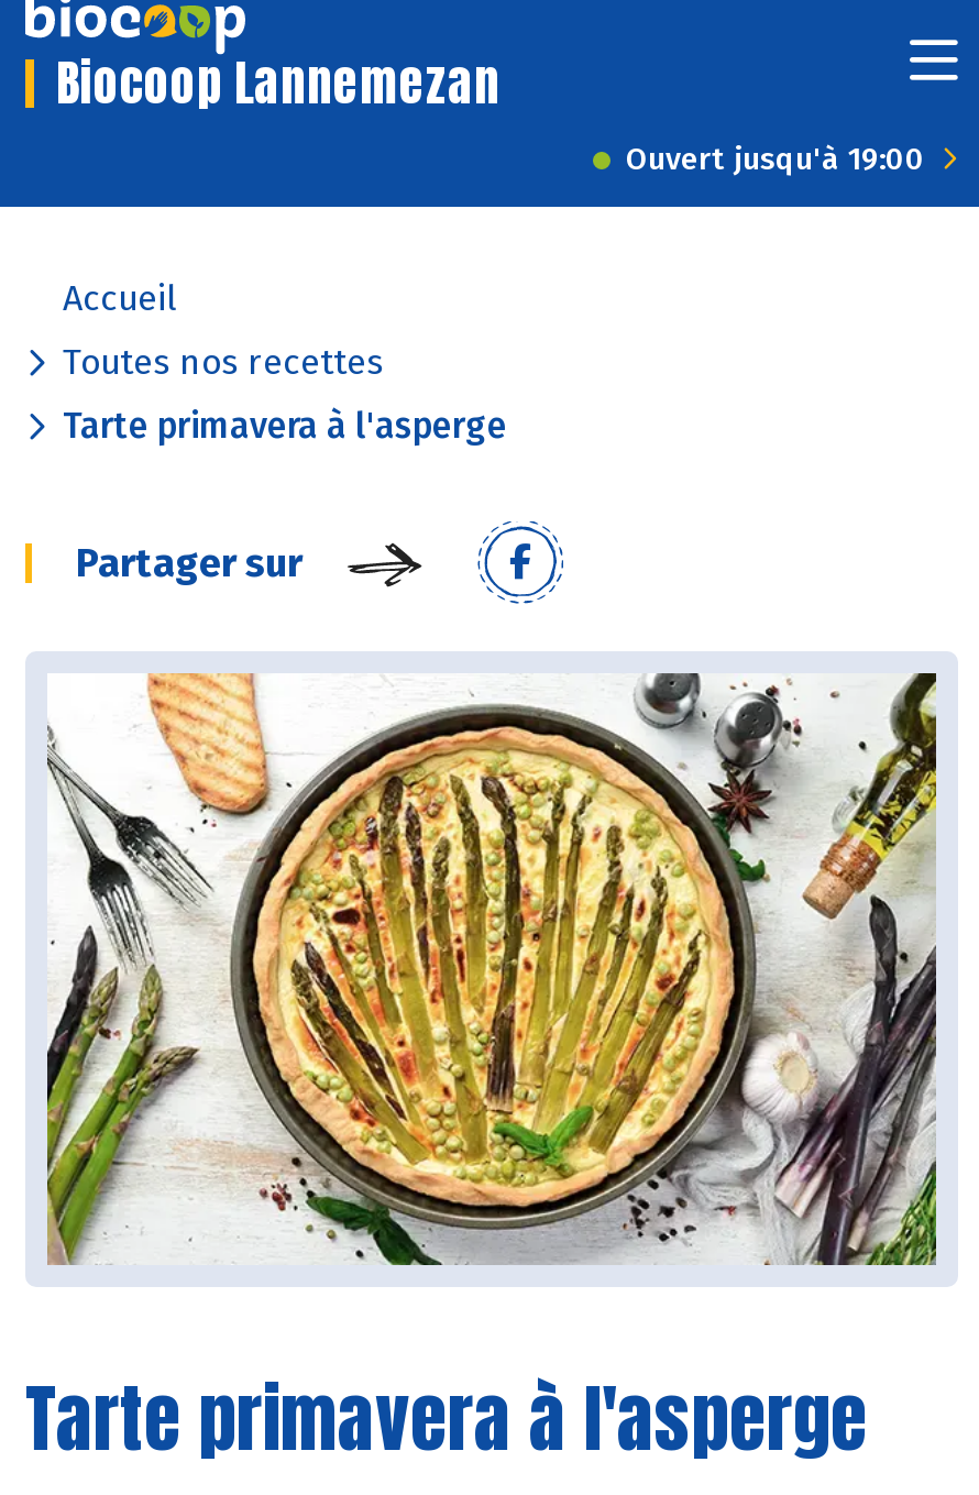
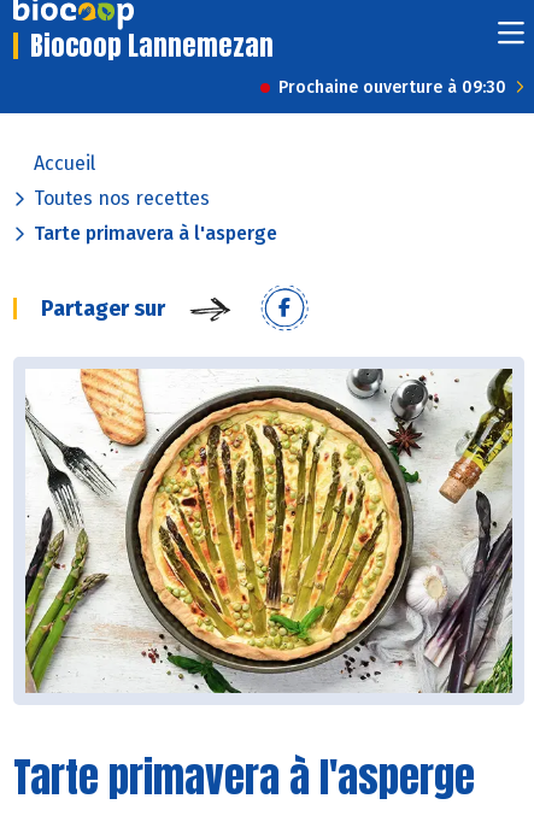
- Ouvert jusqu'à 19:00
+ Prochaine ouverture à 09:30
